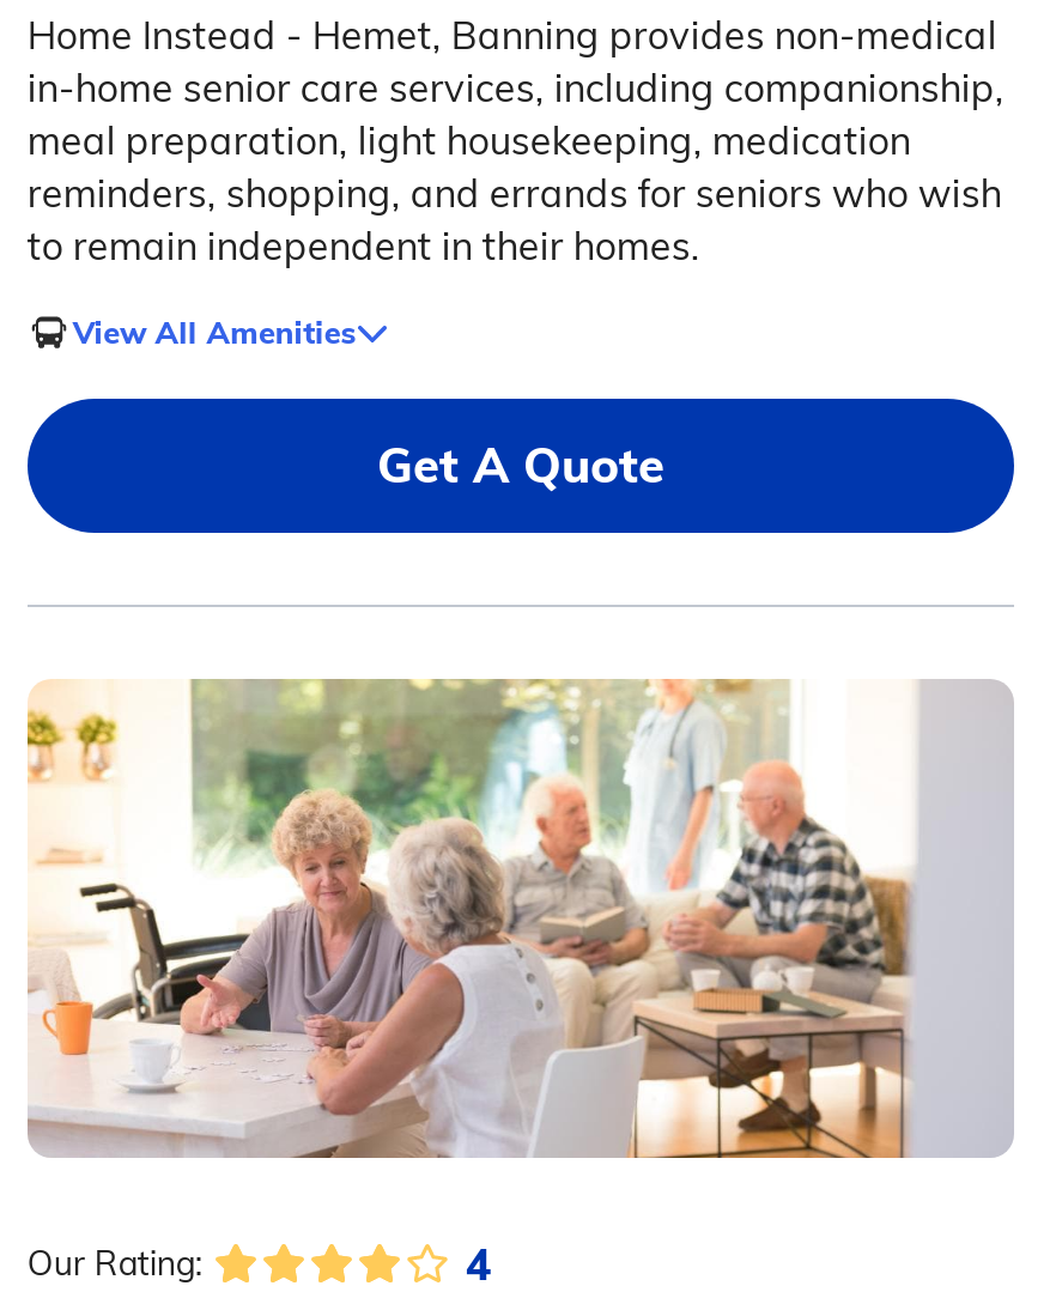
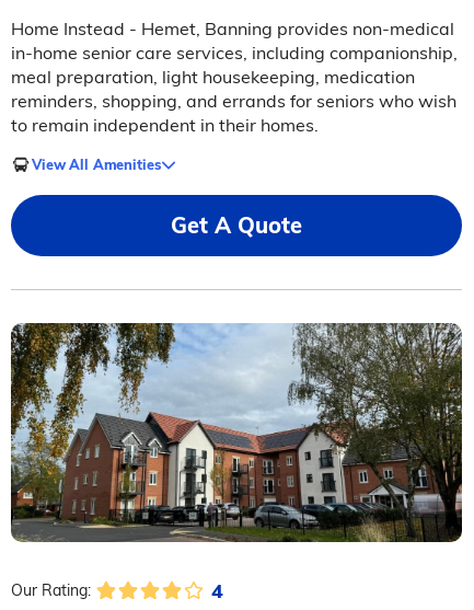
- [image]
+ [image]
